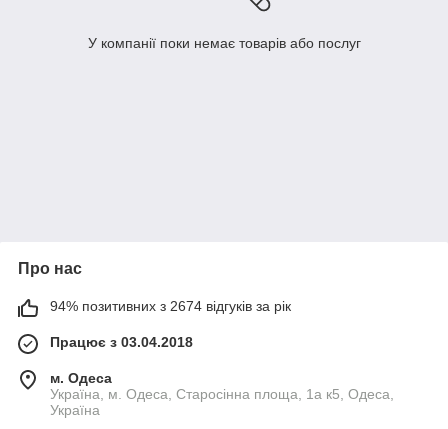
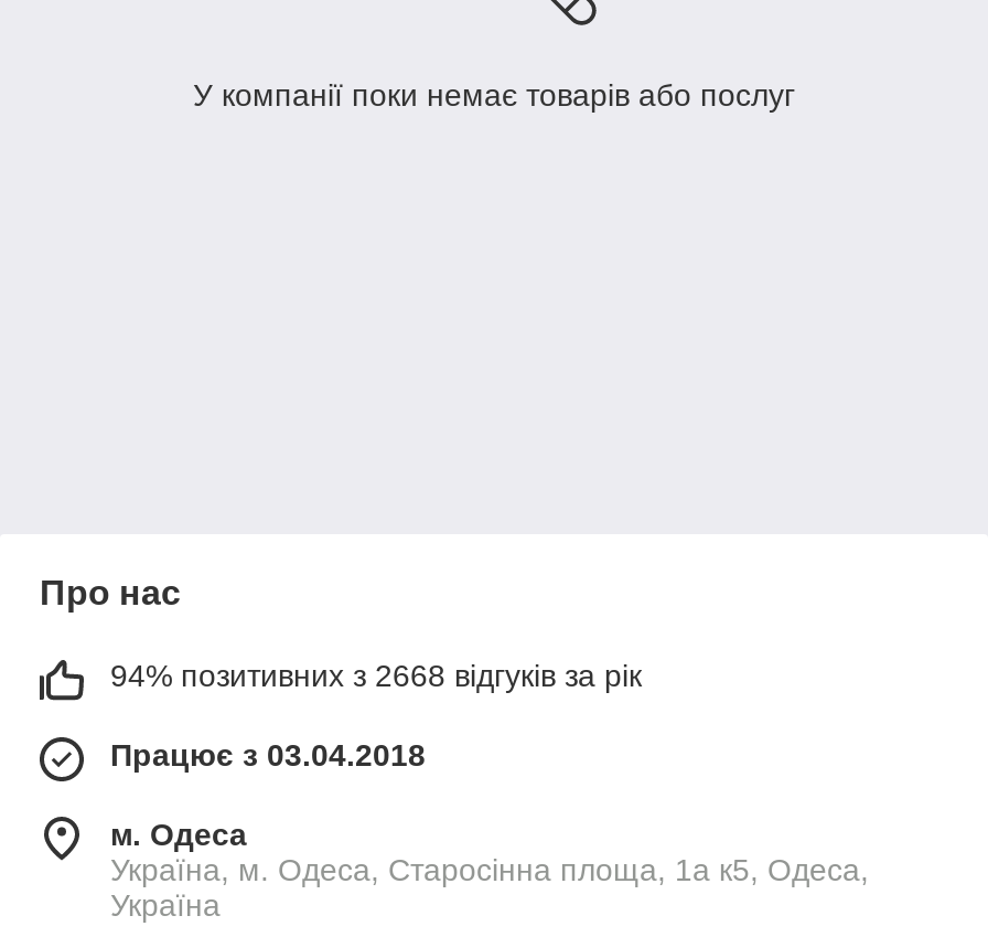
- 94% позитивних з 2674 відгуків за рік
+ 94% позитивних з 2668 відгуків за рік
